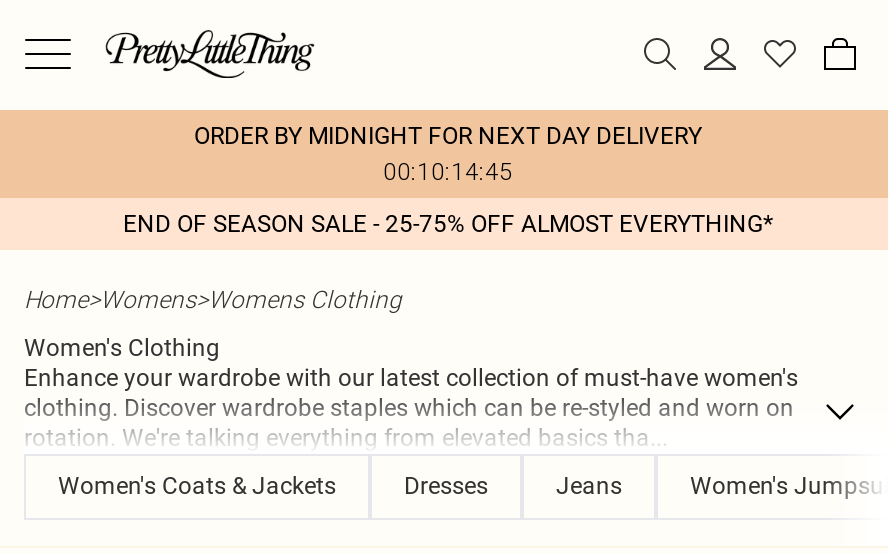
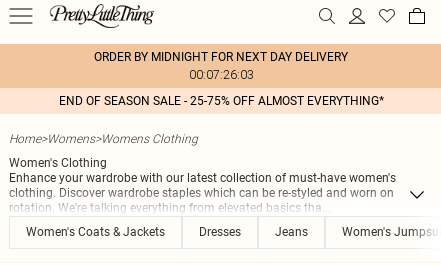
- 00:10:14:45
+ 00:07:26:03
